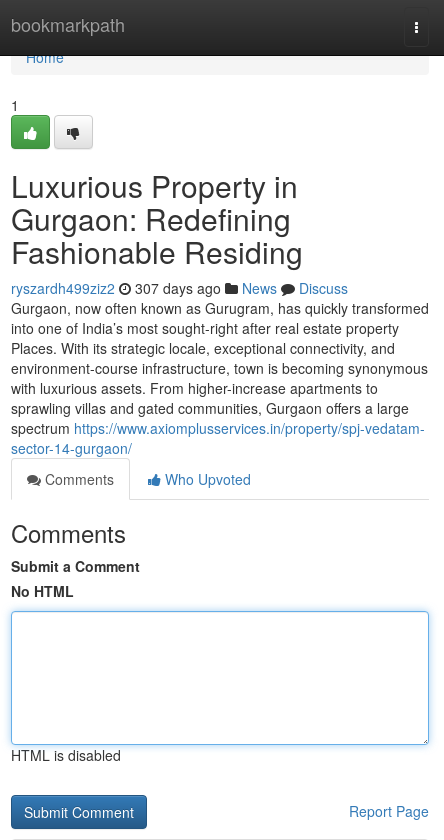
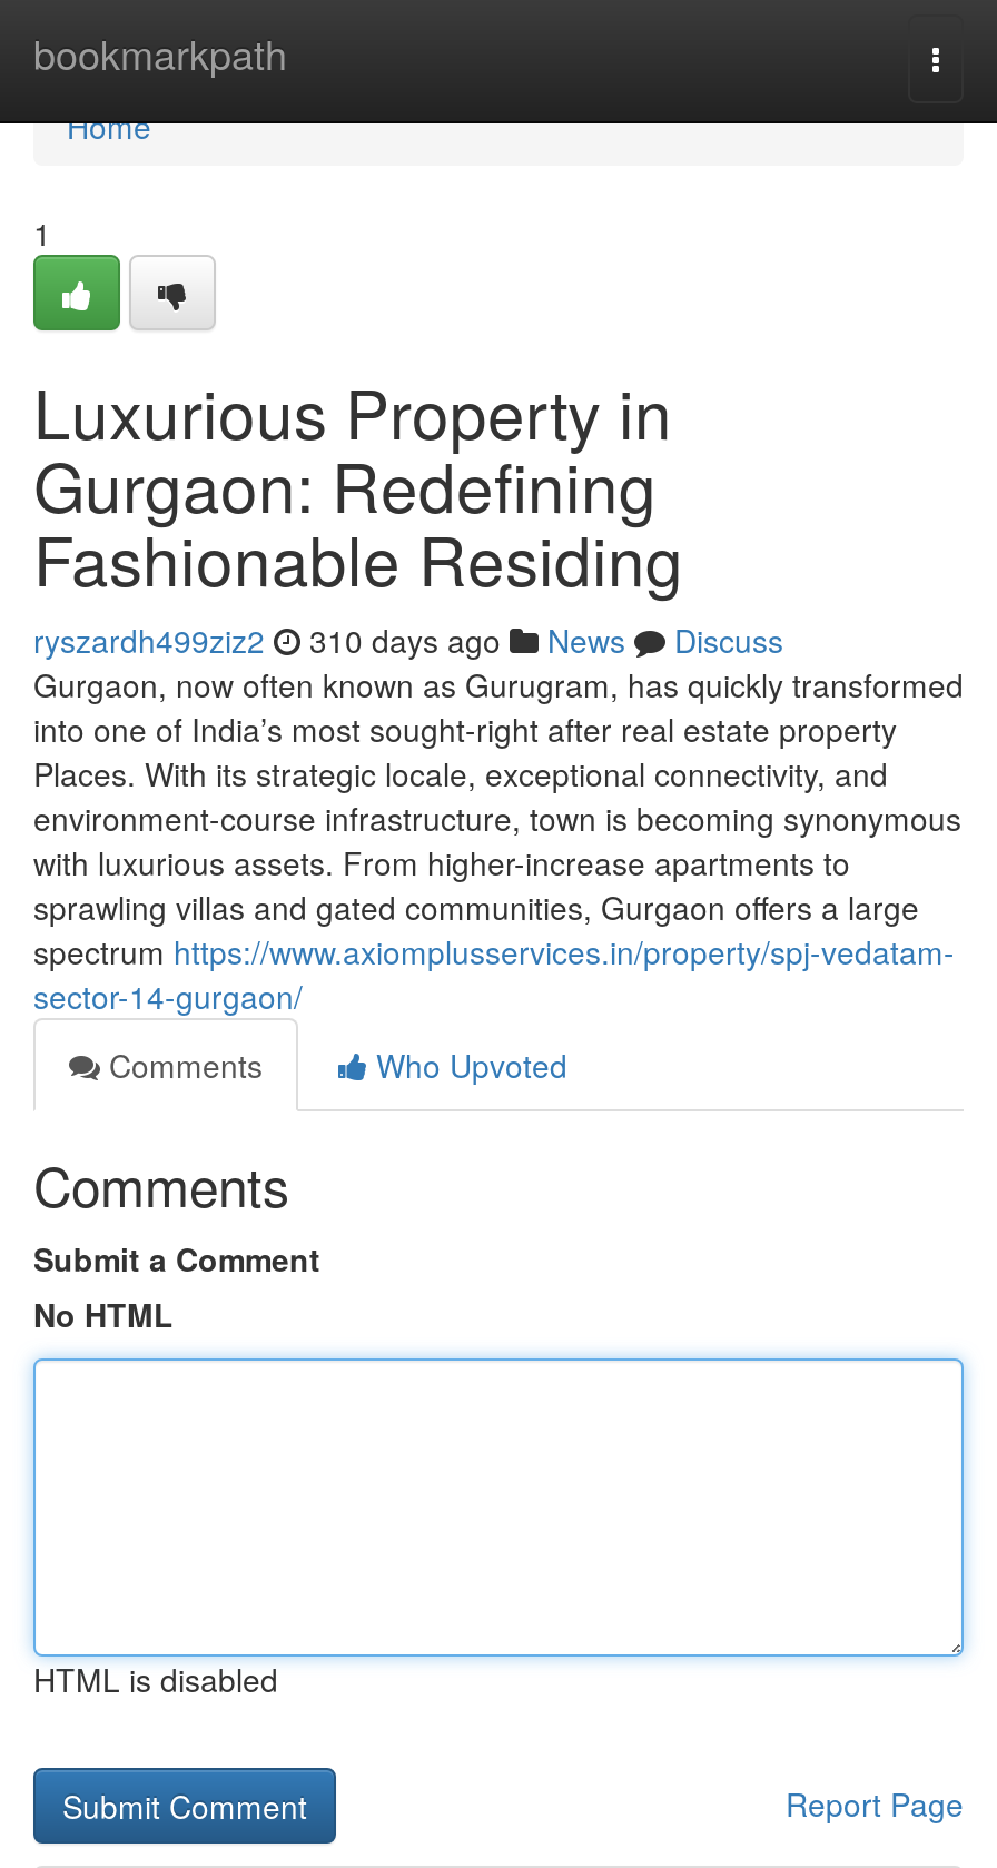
- ryszardh499ziz2 307 days ago News Discuss
+ ryszardh499ziz2 310 days ago News Discuss
